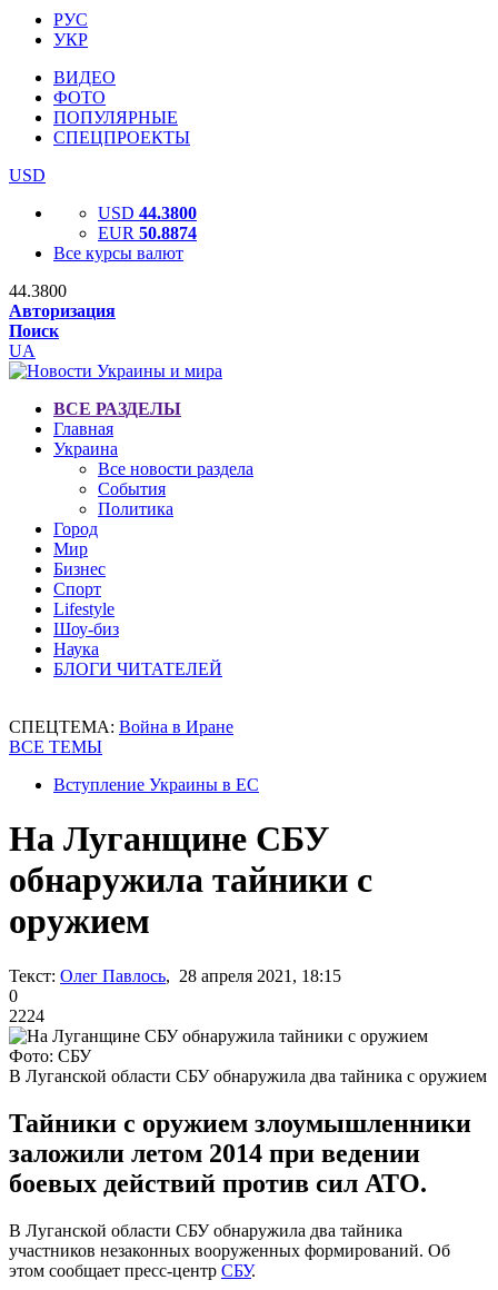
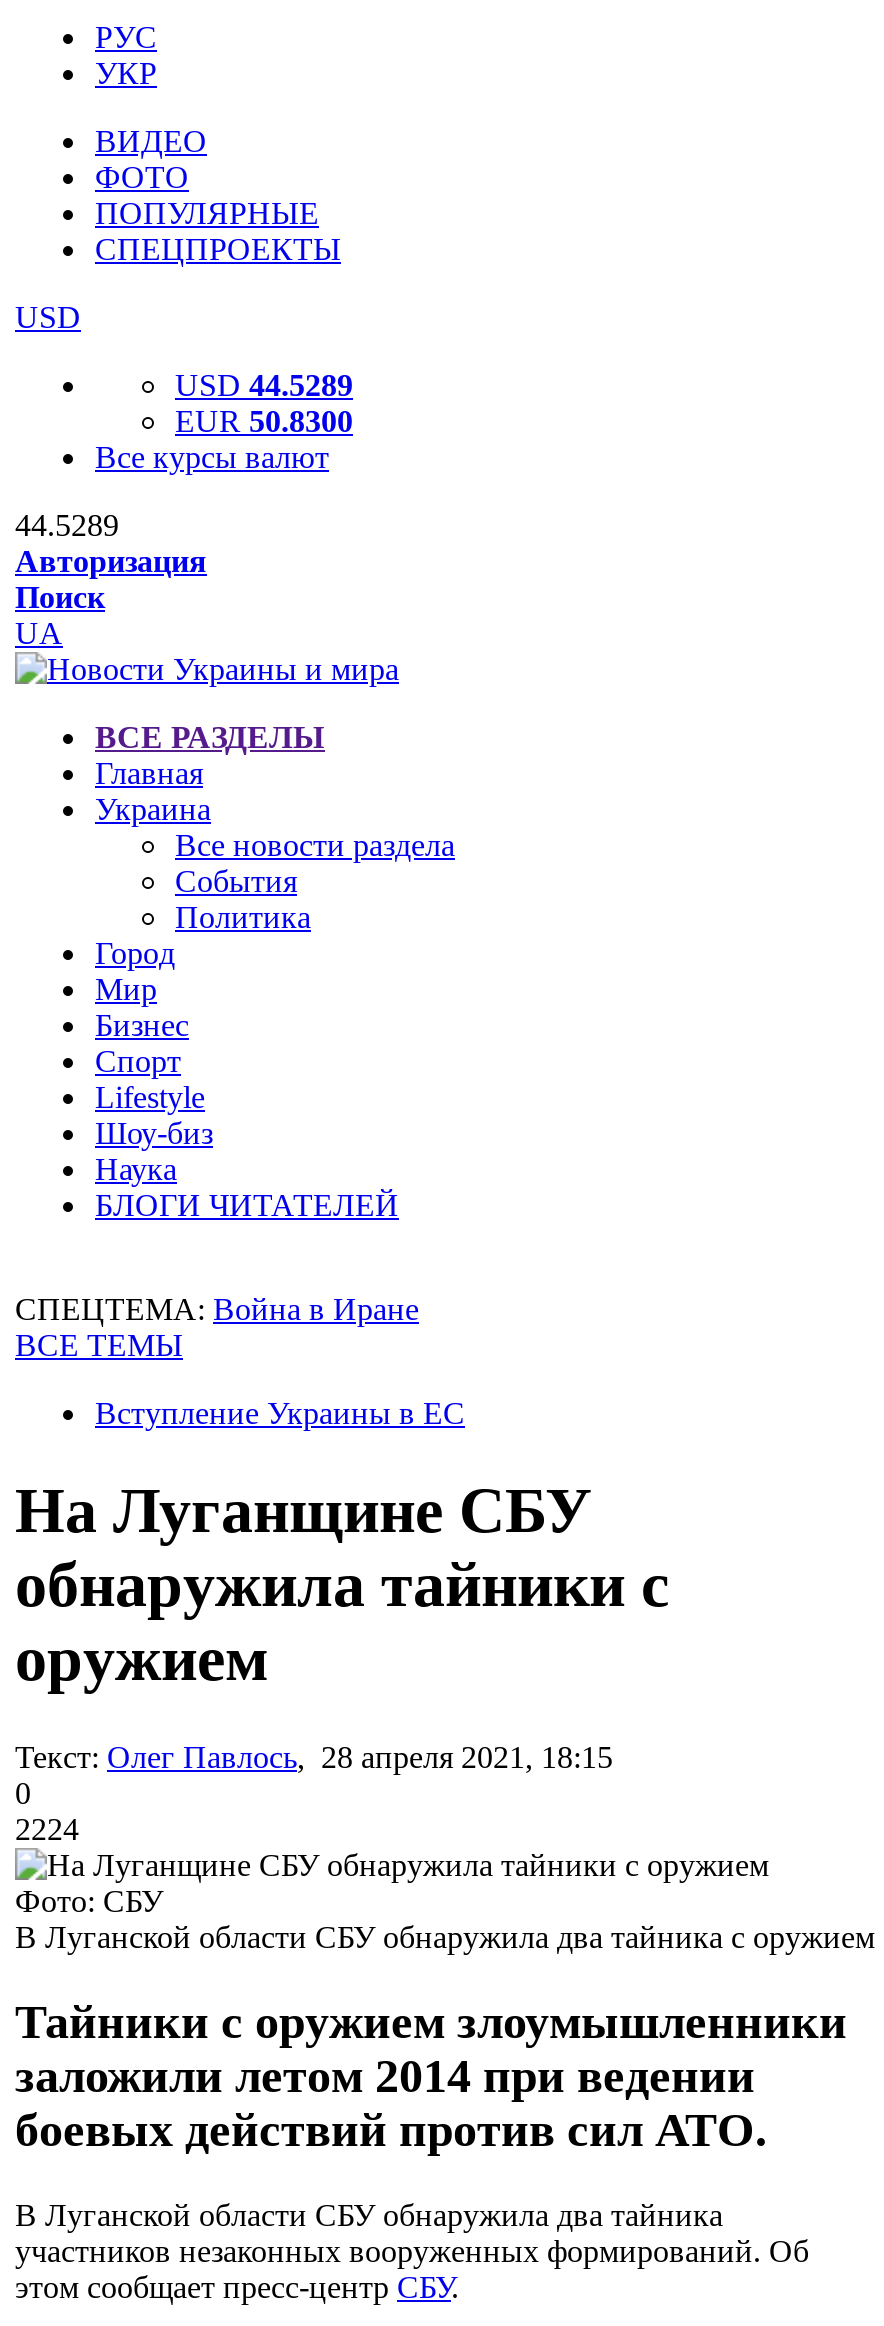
- USD 44.3800
+ USD 44.5289

- EUR 50.8874
+ EUR 50.8300

- 44.3800
+ 44.5289
